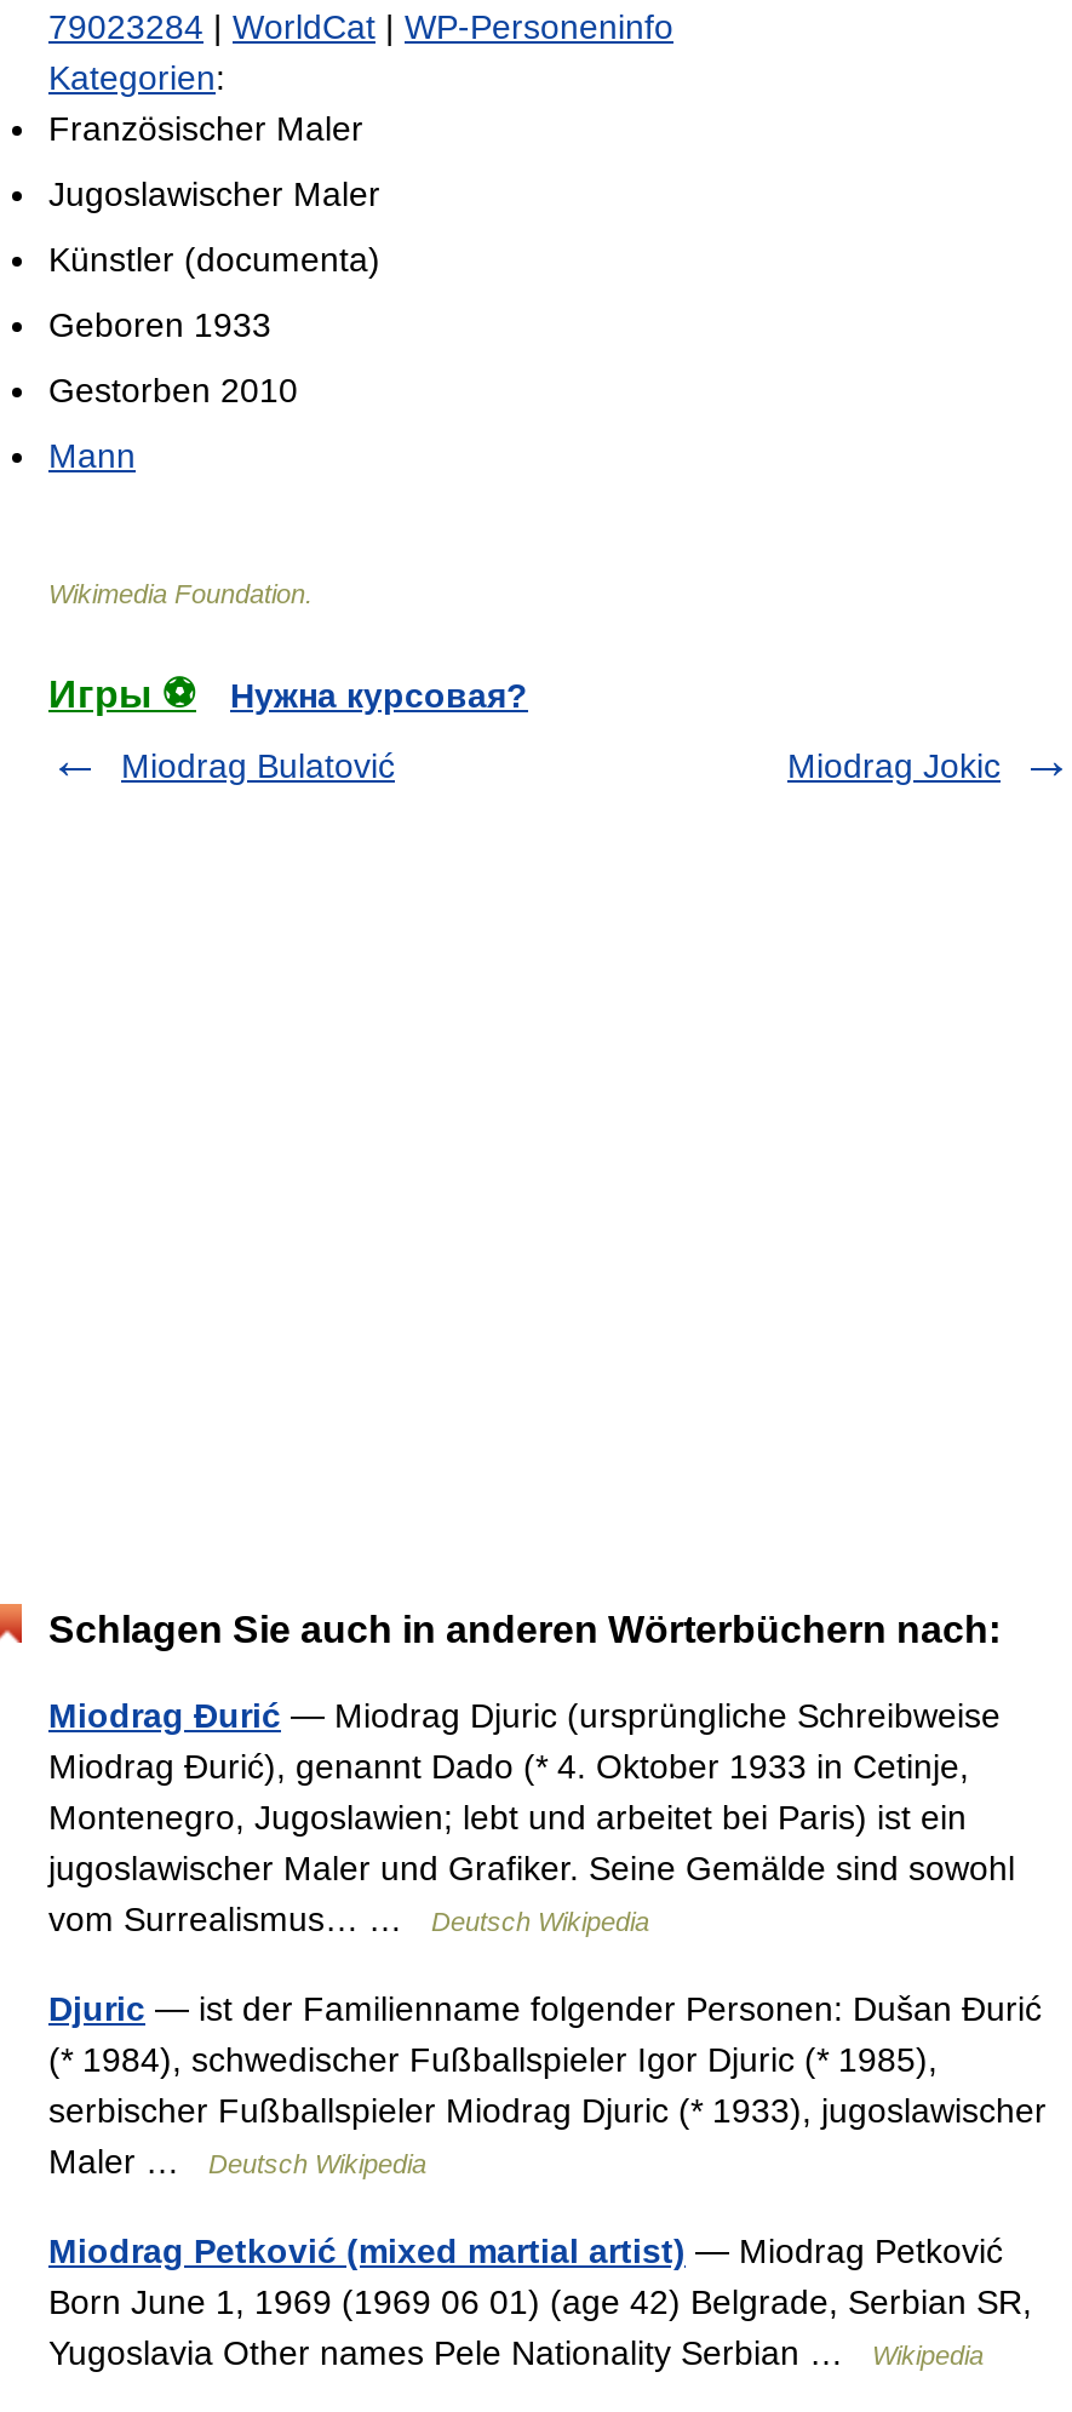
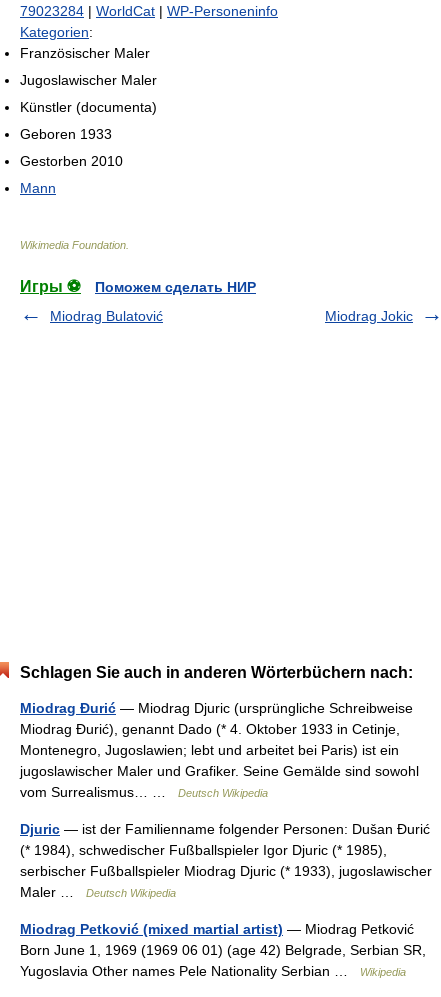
- Нужна курсовая?
+ Поможем сделать НИР
